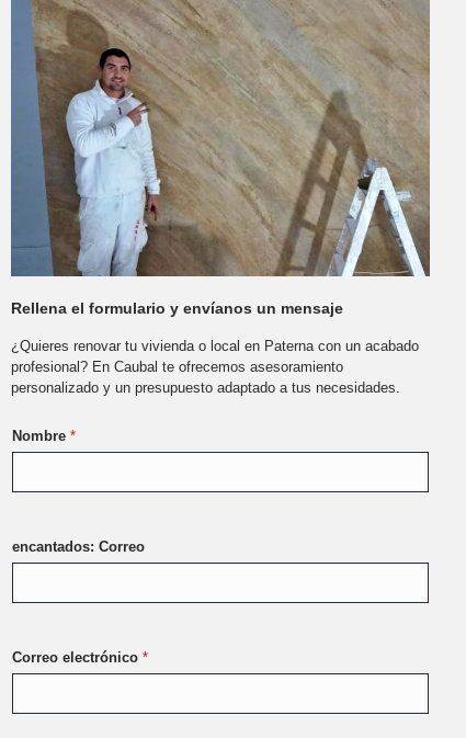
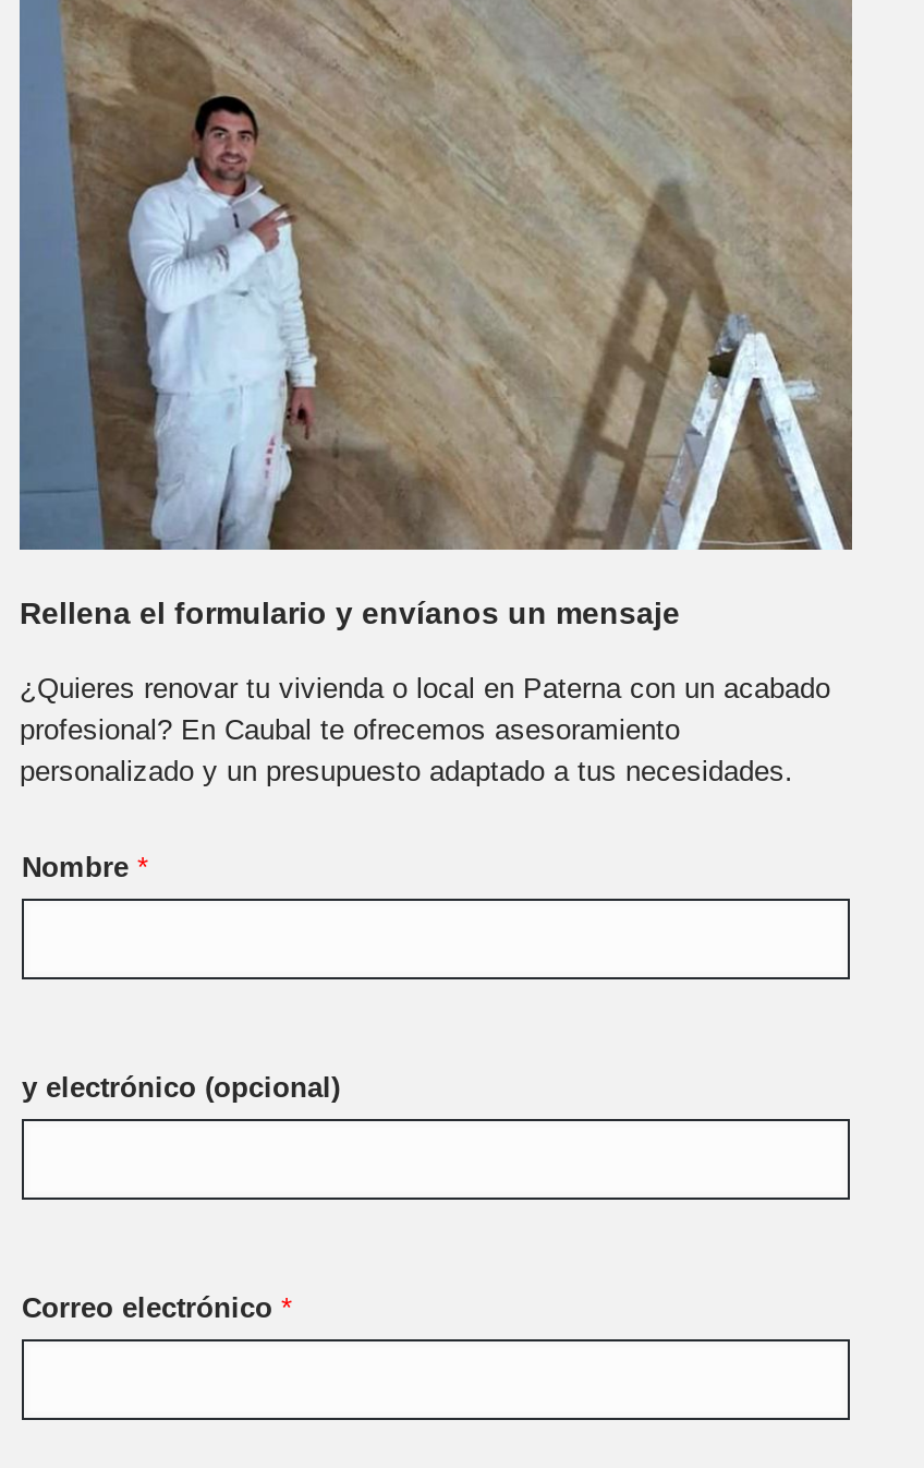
- encantados: Correo
+ y electrónico (opcional)
